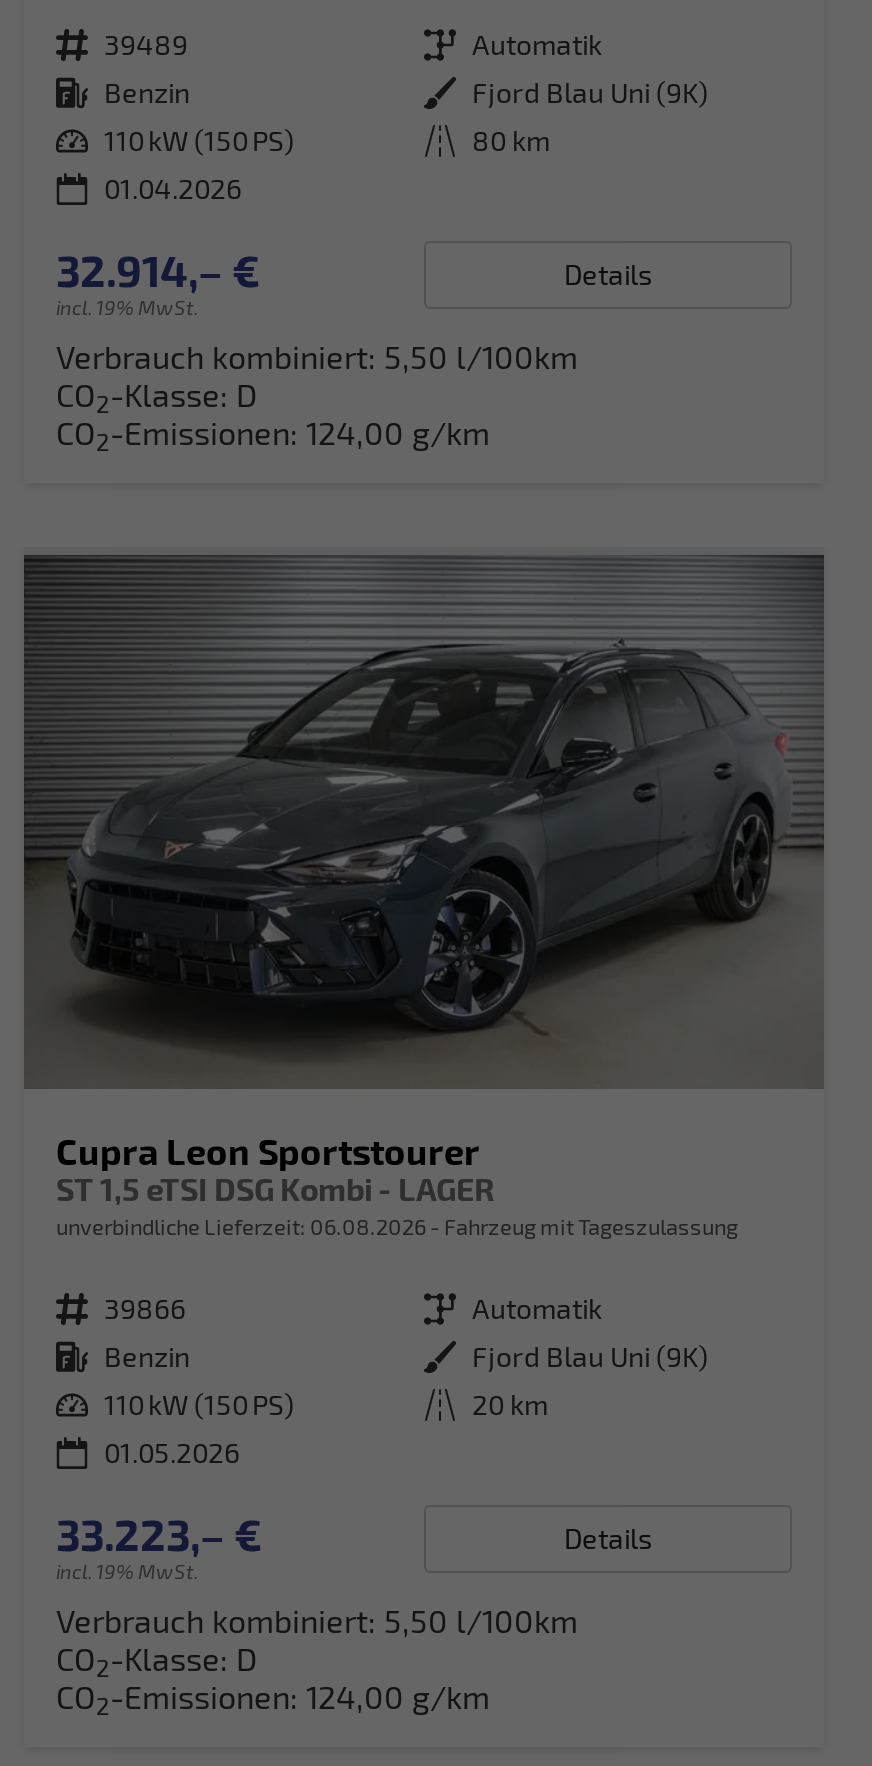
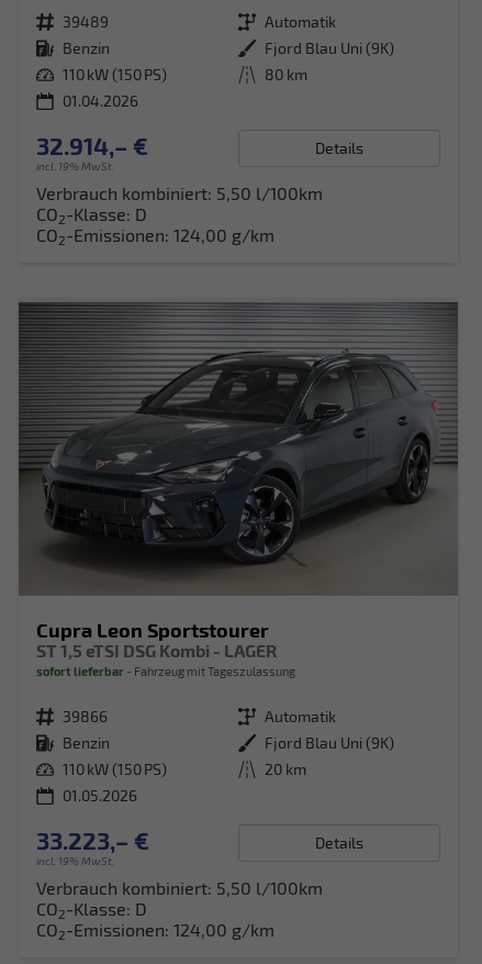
- unverbindliche Lieferzeit: 06.08.2026 Fahrzeug mit Tageszulassung
+ sofort lieferbar Fahrzeug mit Tageszulassung
